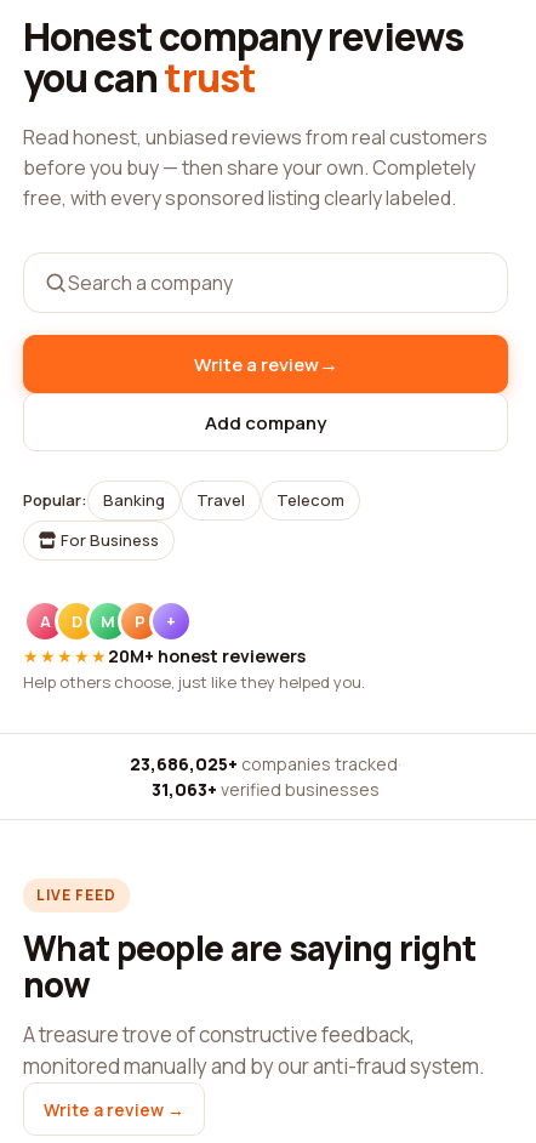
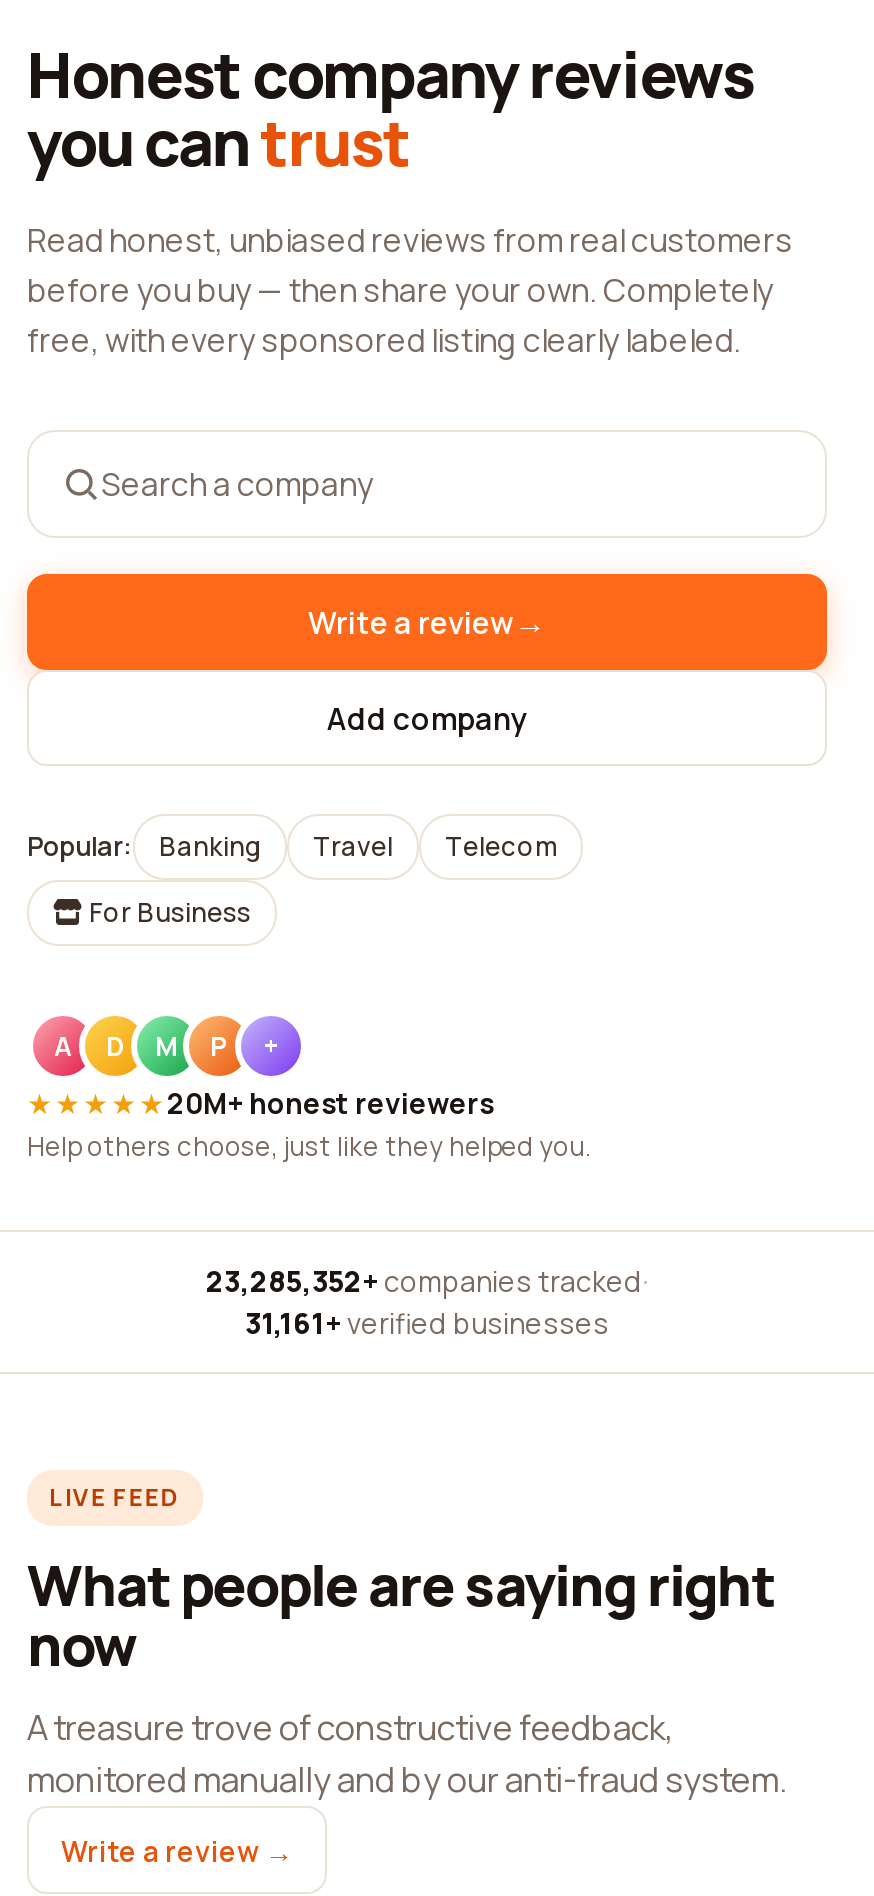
- 23,686,025+ companies tracked ·
+ 23,285,352+ companies tracked ·

- 31,063+ verified businesses
+ 31,161+ verified businesses
